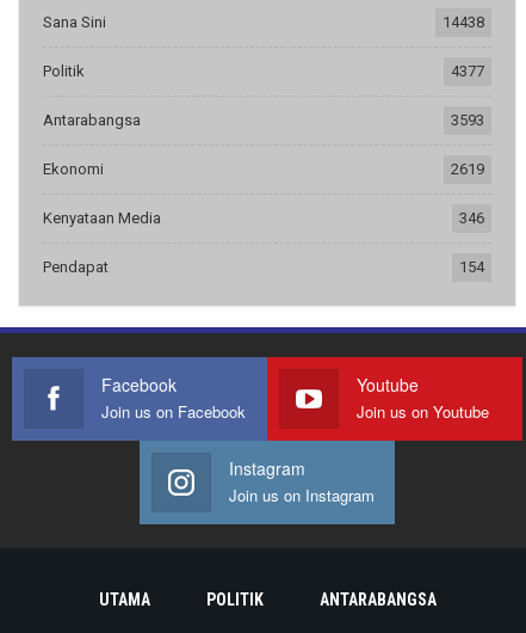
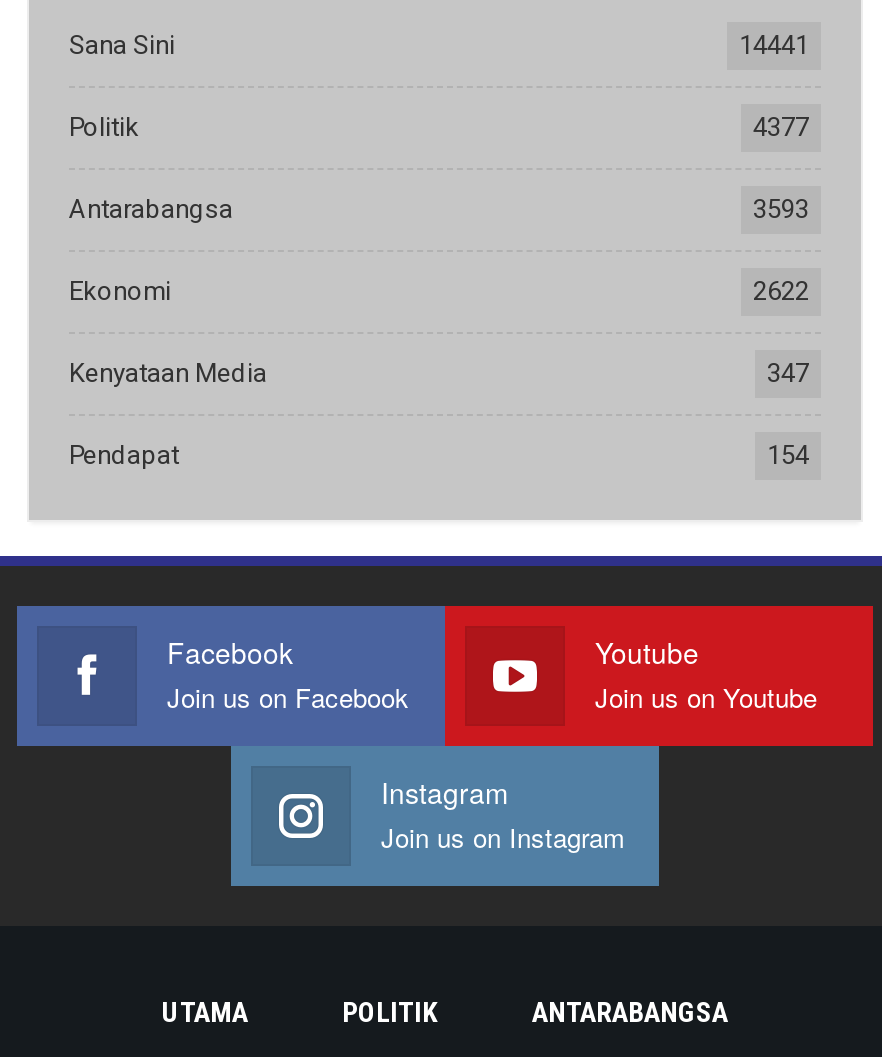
- 14438
+ 14441

- 2619
+ 2622

- 346
+ 347
